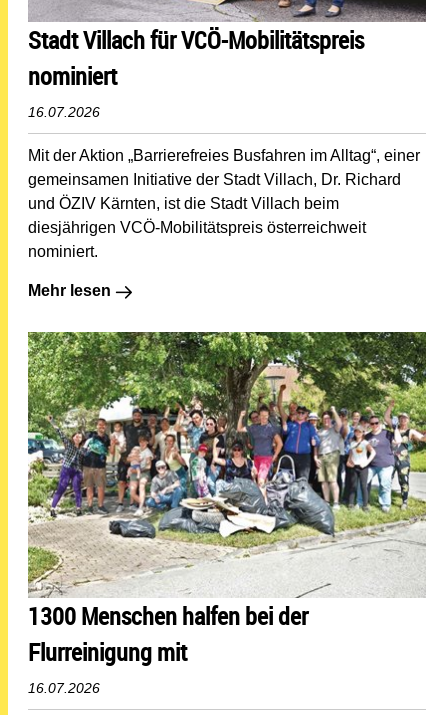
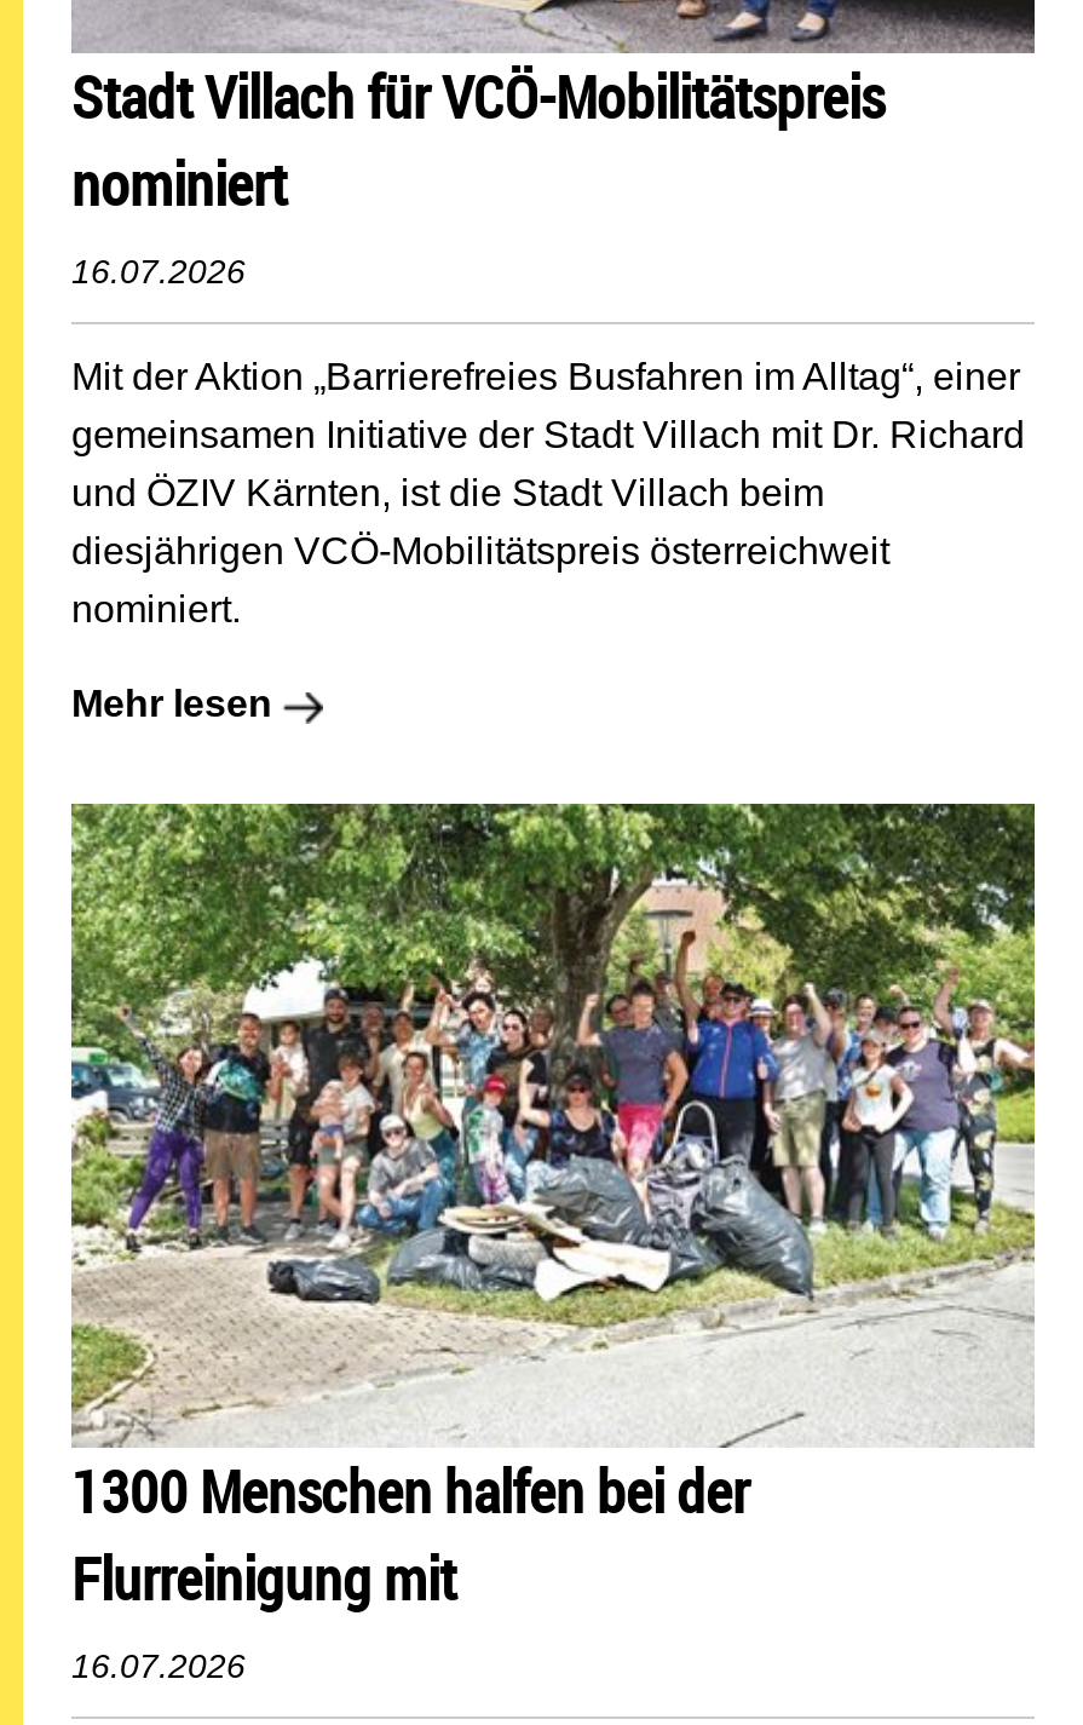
- gemeinsamen Initiative der Stadt Villach, Dr. Richard
+ gemeinsamen Initiative der Stadt Villach mit Dr. Richard
